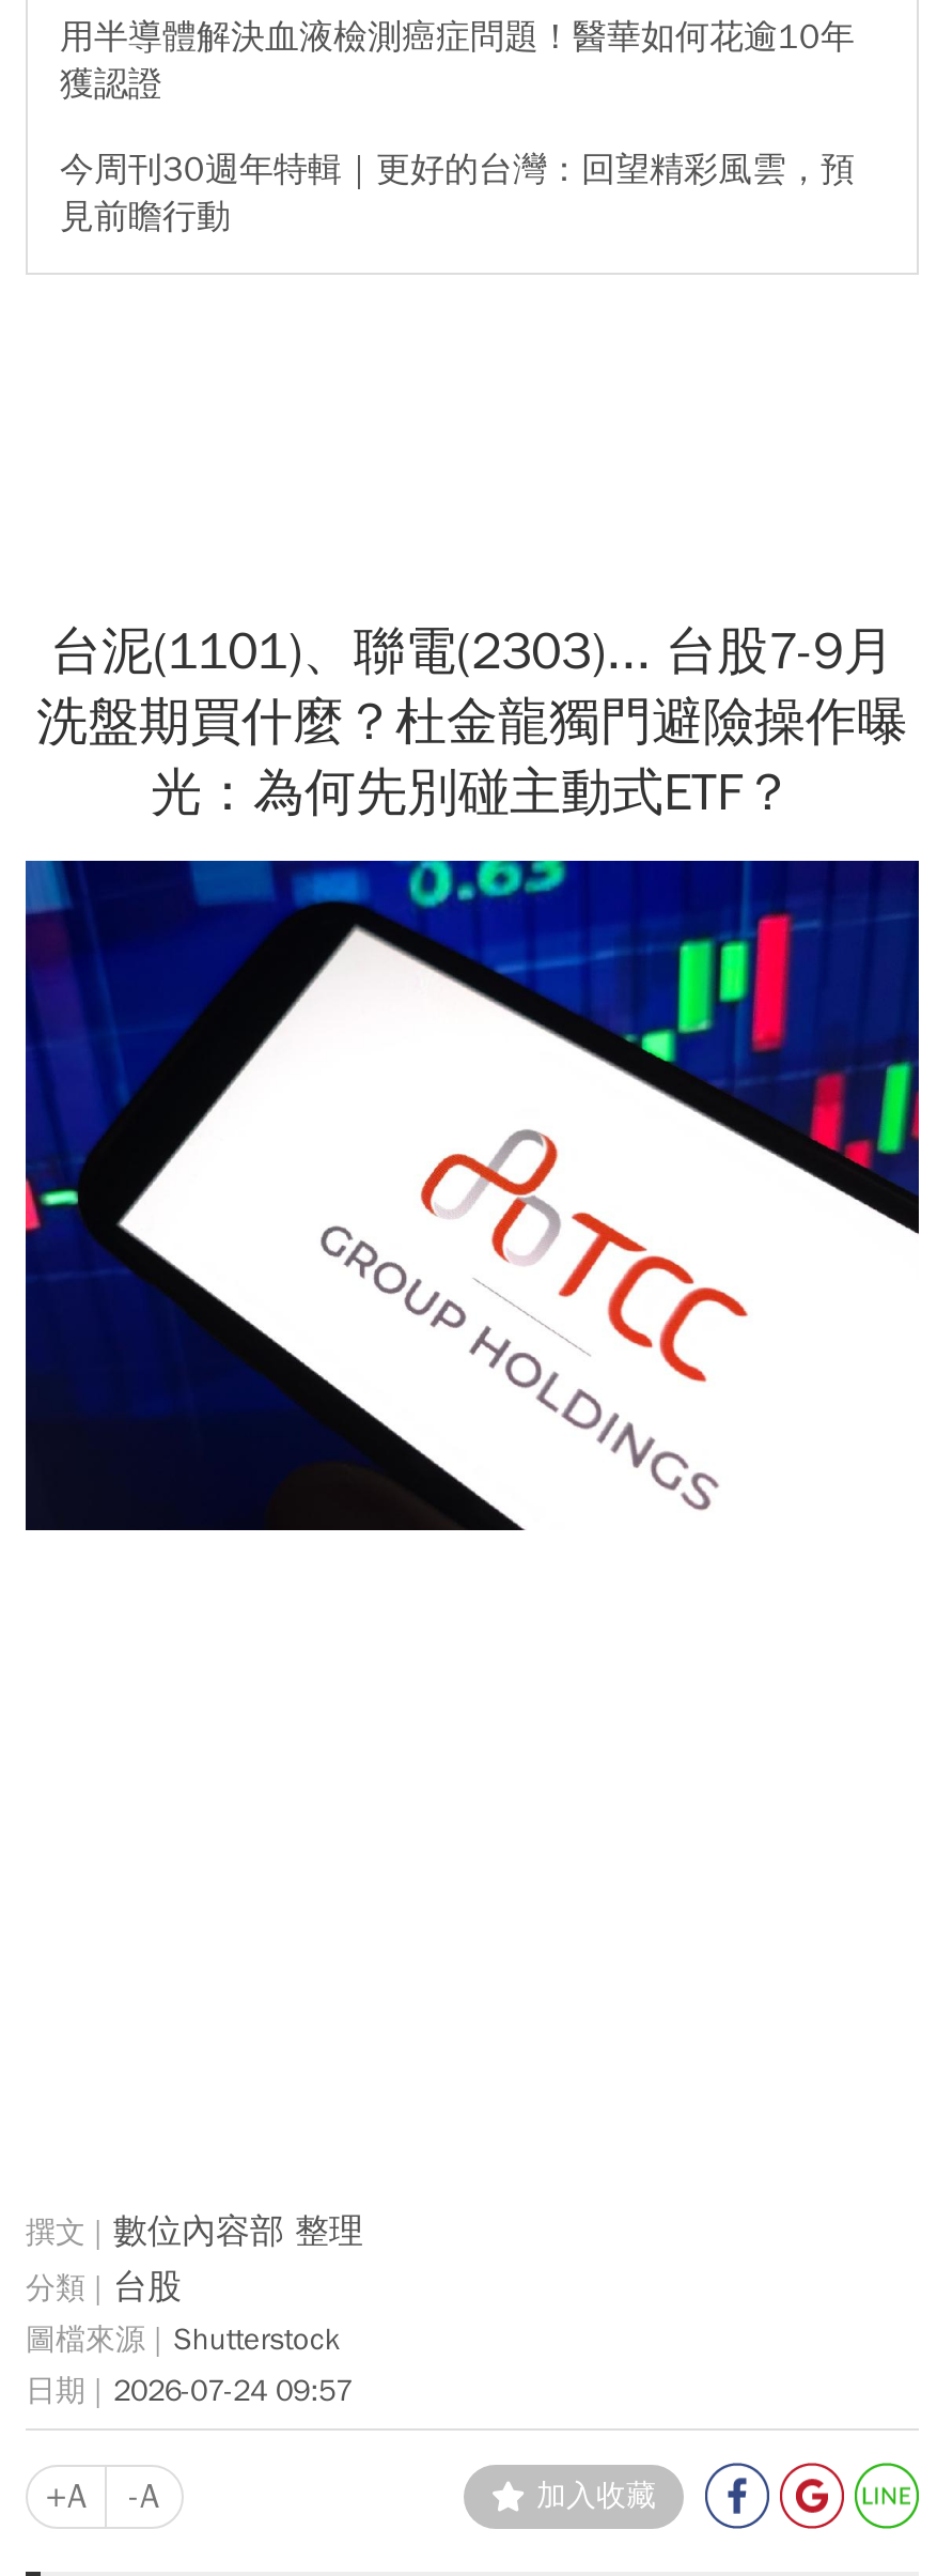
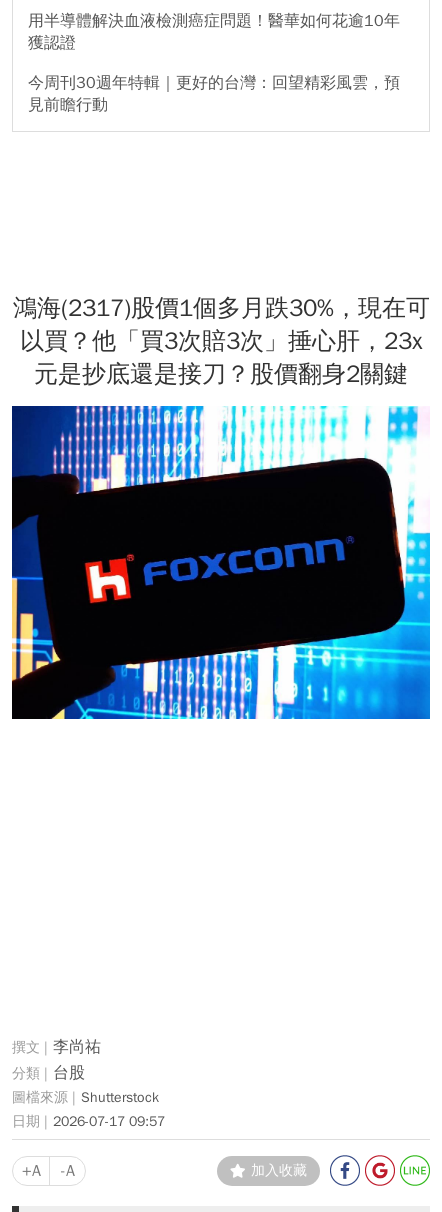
- 台泥(1101)、聯電(2303)... 台股7-9月
- 洗盤期買什麼？杜金龍獨門避險操作曝
- 光：為何先別碰主動式ETF？
+ 鴻海(2317)股價1個多月跌30%，現在可
+ 以買？他「買3次賠3次」捶心肝，23x
+ 元是抄底還是接刀？股價翻身2關鍵

- [image]
+ [image]

- 數位內容部 整理
+ 李尚祐

- 2026-07-24 09:57
+ 2026-07-17 09:57
